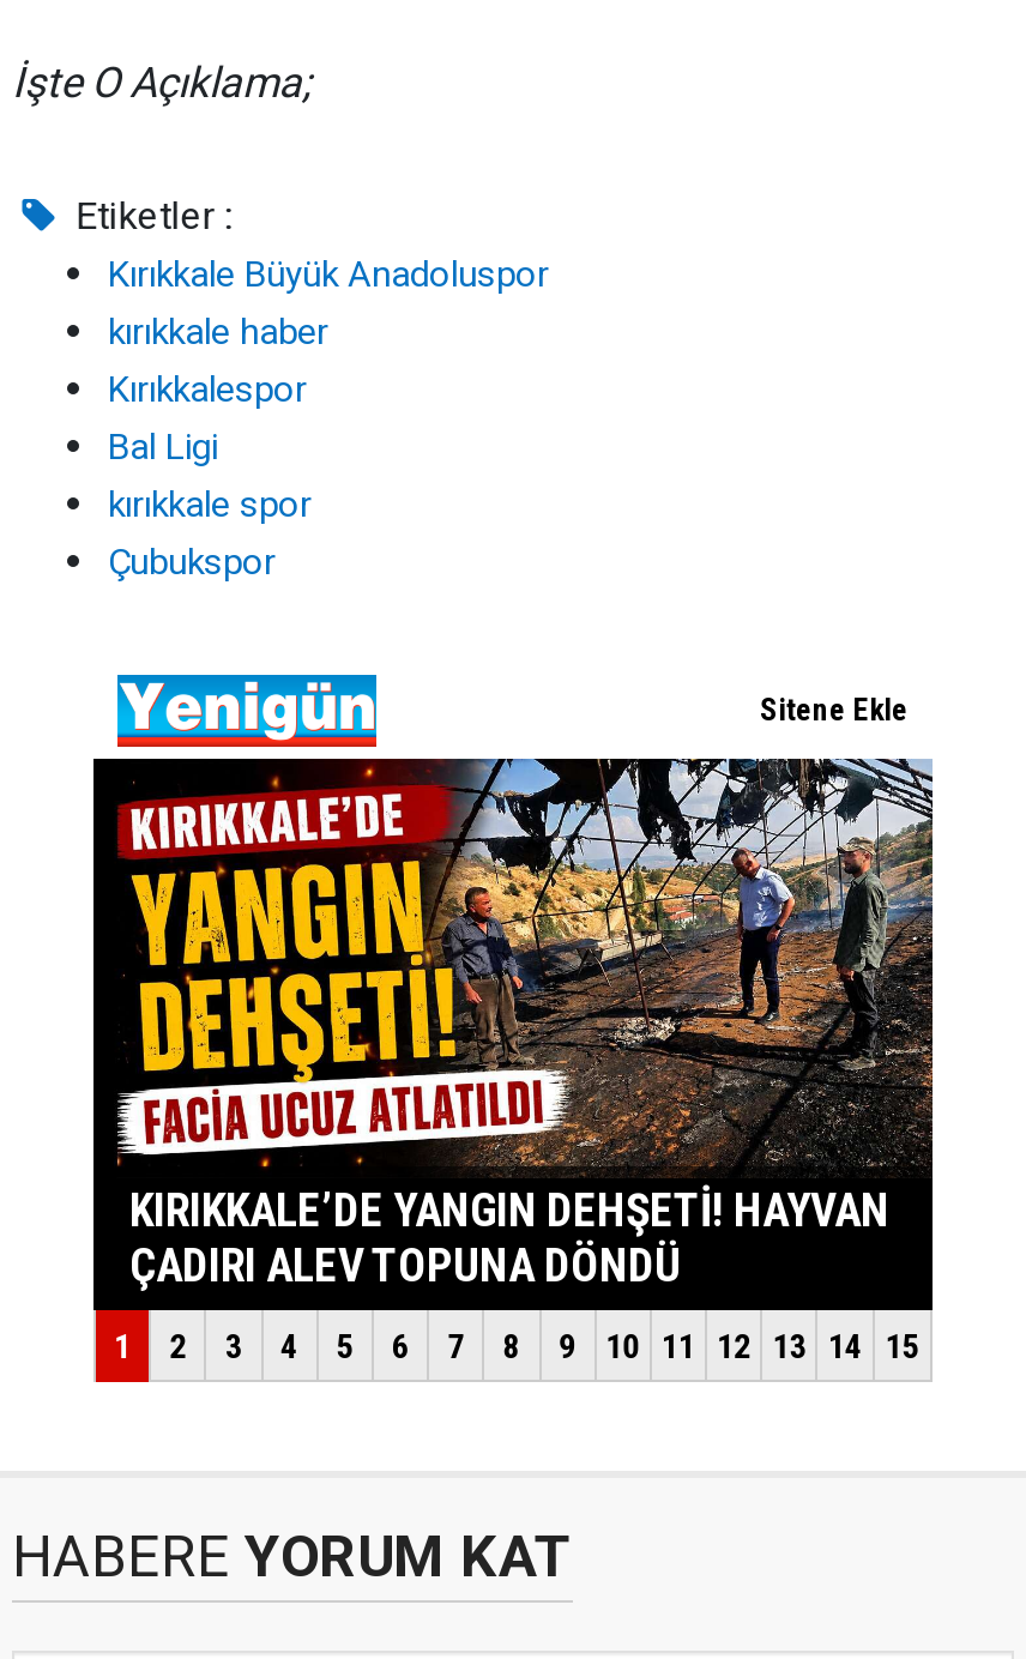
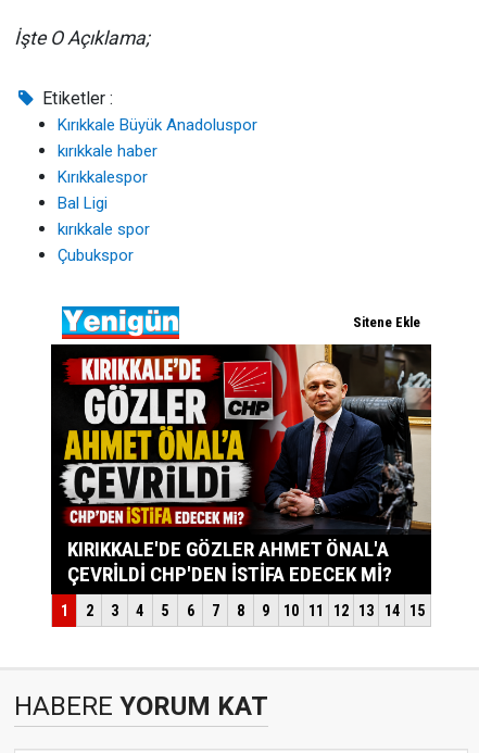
- [image]
+ [image]
